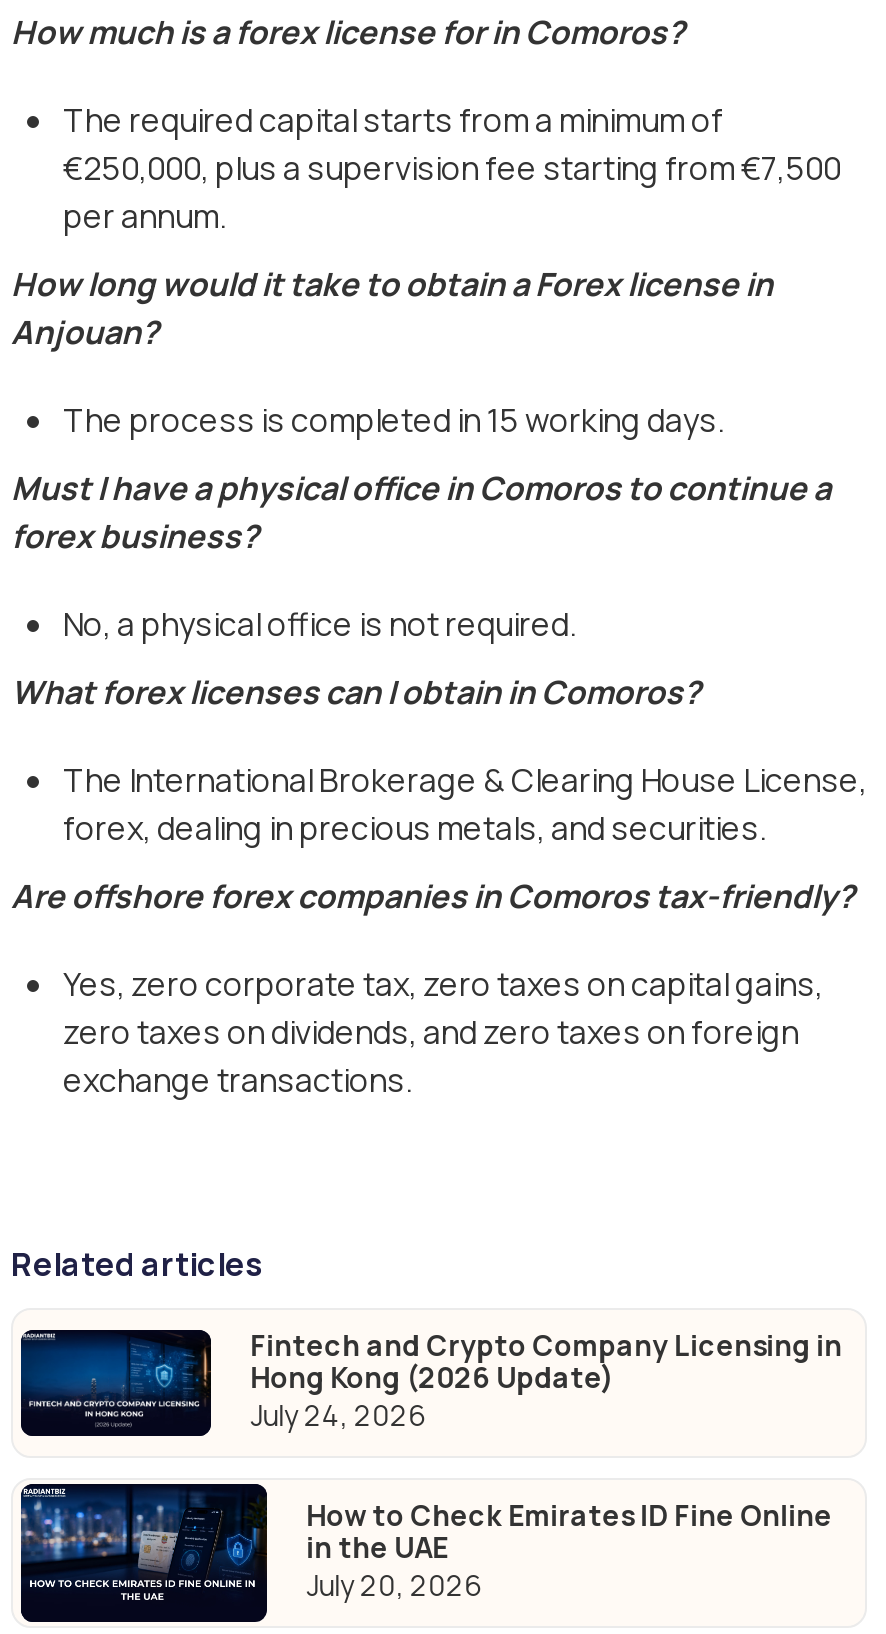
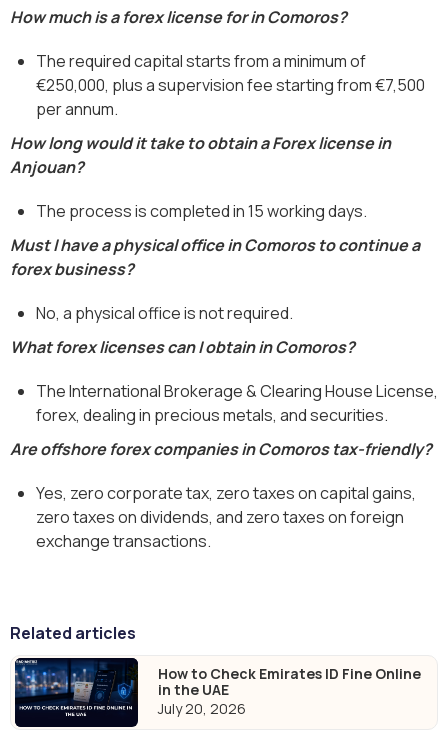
- [image]
- Fintech and Crypto Company Licensing in
- Hong Kong (2026 Update)
- July 24, 2026
